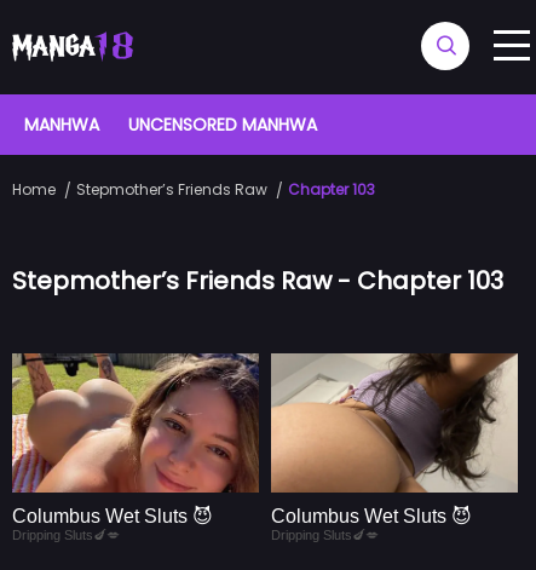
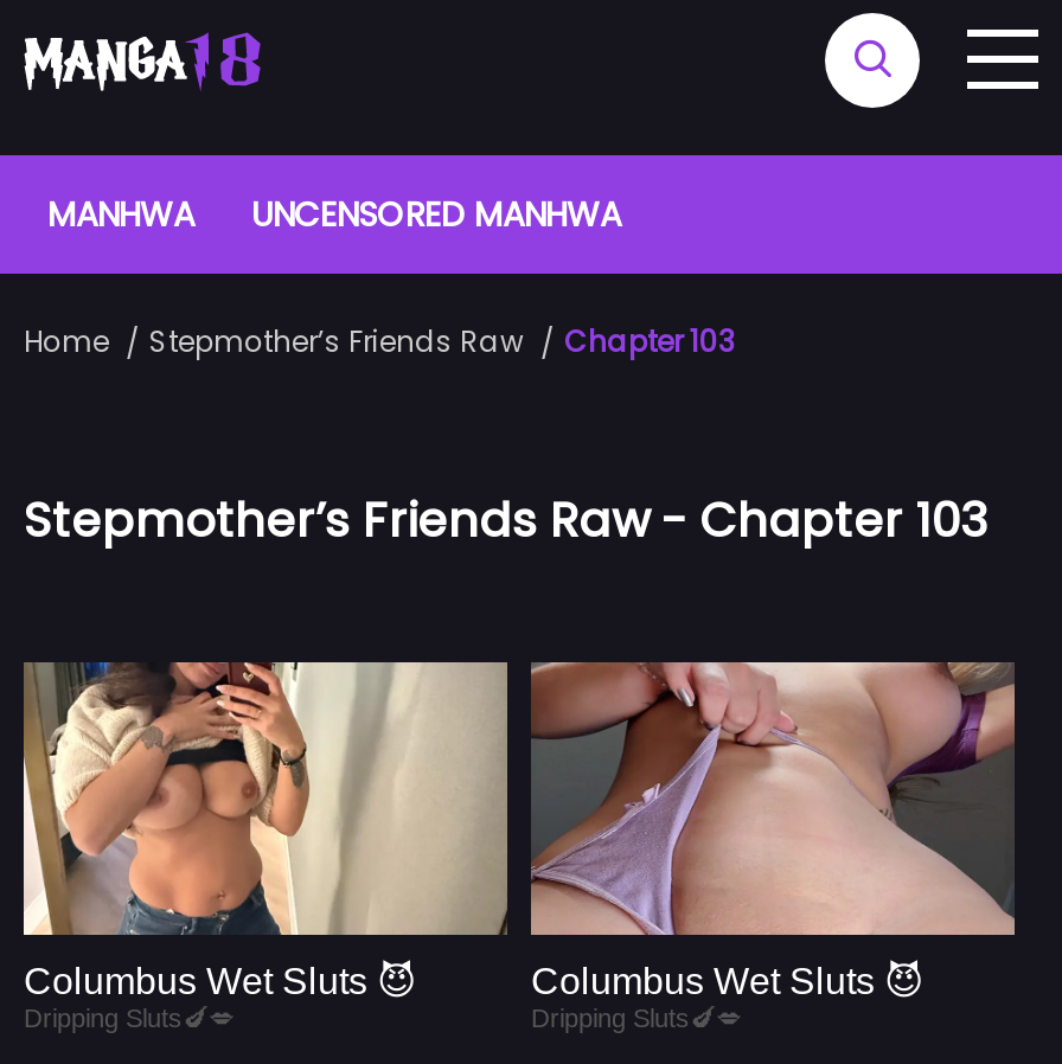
- [image]
+ [image]

- [image]
+ [image]
